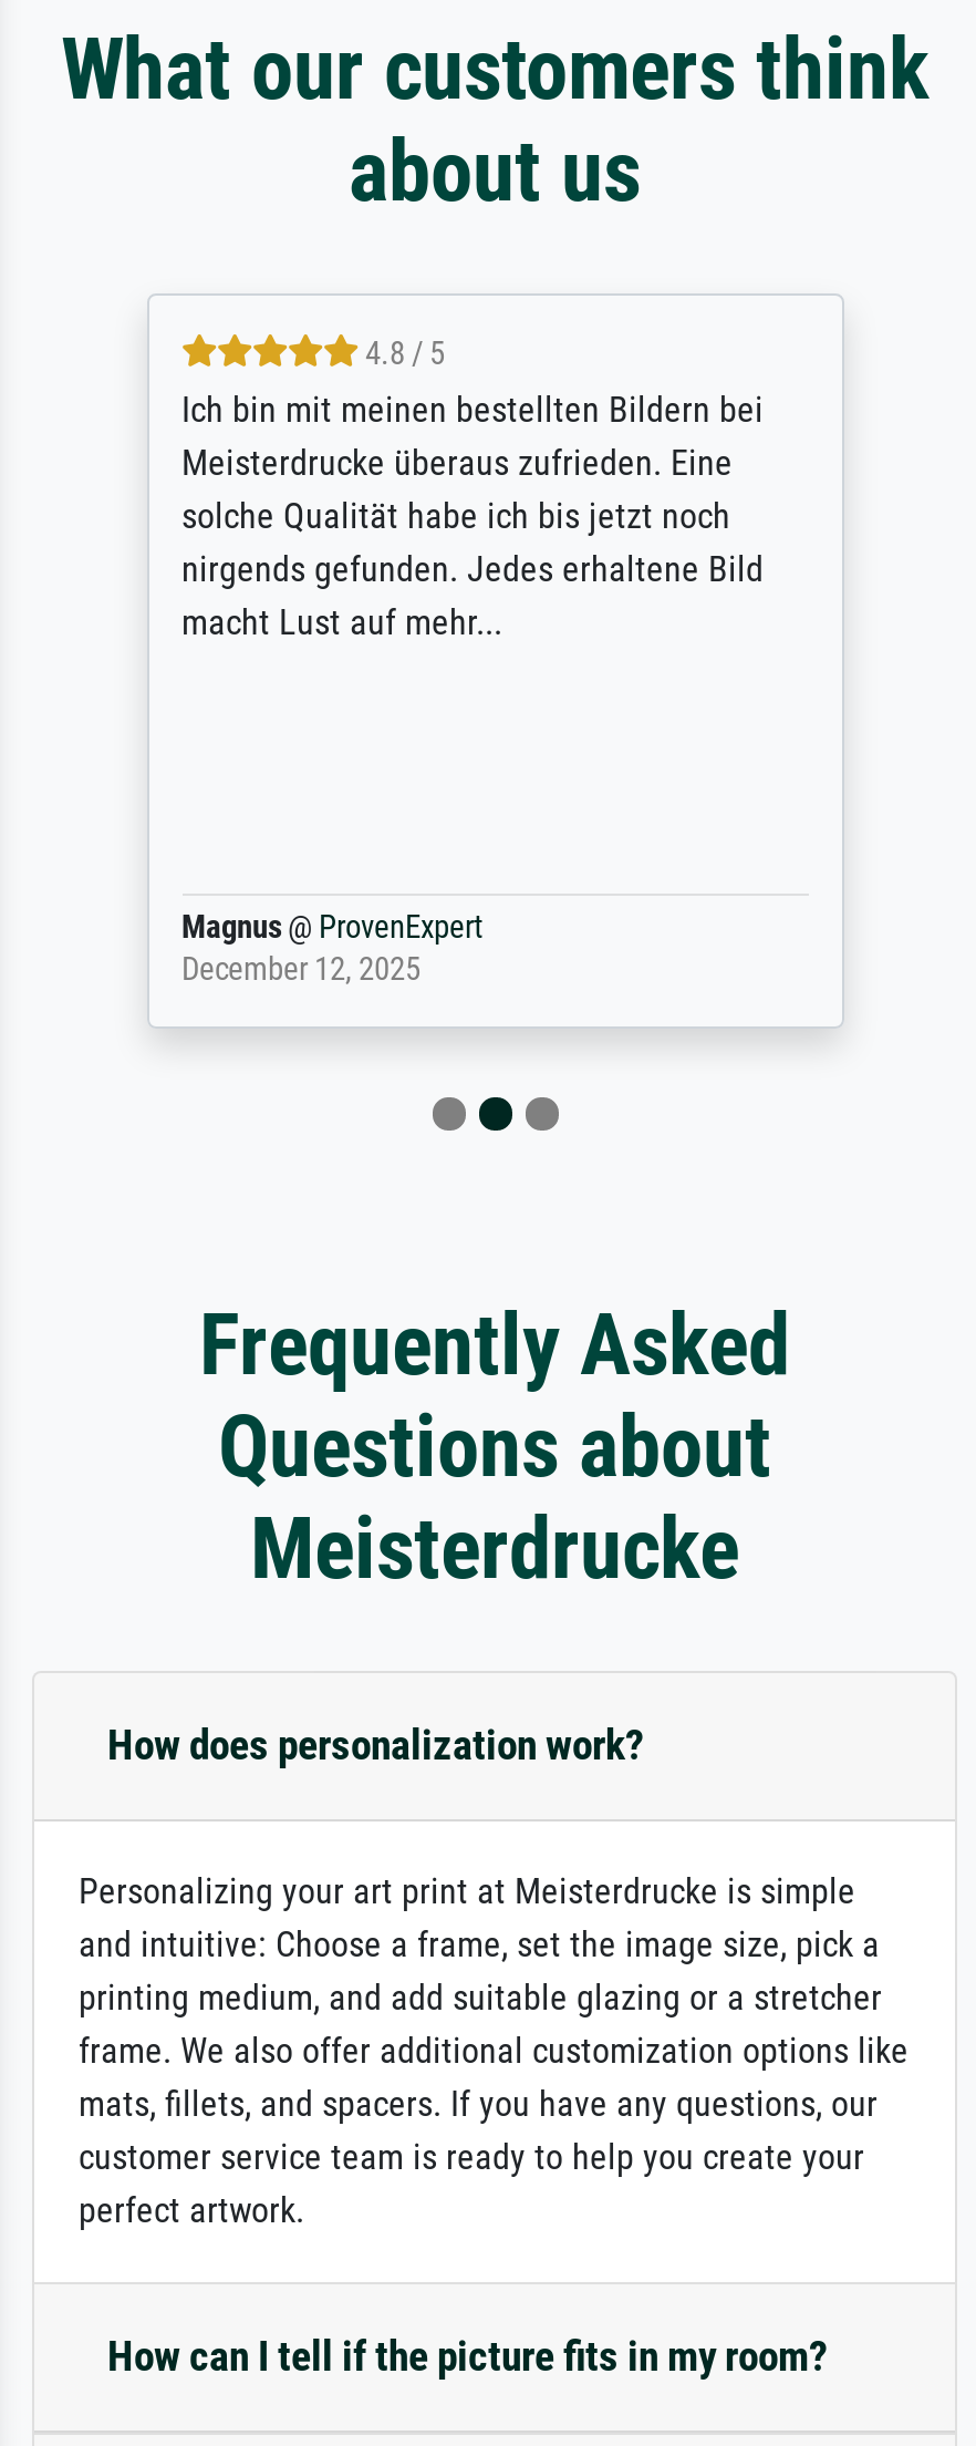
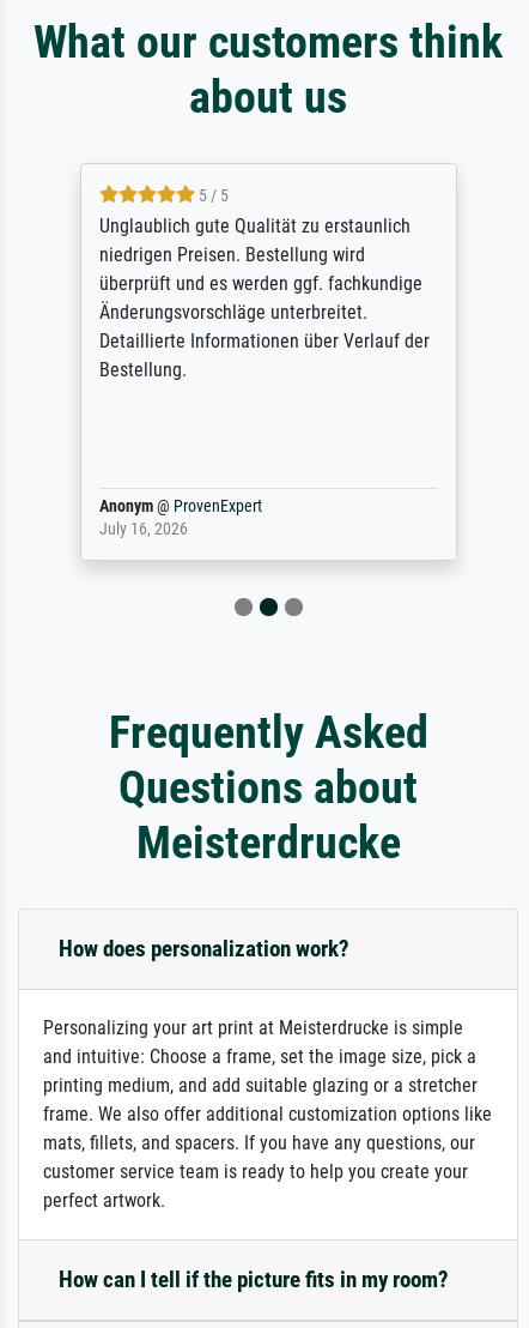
- 4.8 / 5
- Ich bin mit meinen bestellten Bildern bei
- Meisterdrucke überaus zufrieden. Eine
- solche Qualität habe ich bis jetzt noch
- nirgends gefunden. Jedes erhaltene Bild
- macht Lust auf mehr...
+ 5 / 5
+ Unglaublich gute Qualität zu erstaunlich
+ niedrigen Preisen. Bestellung wird
+ überprüft und es werden ggf. fachkundige
+ Änderungsvorschläge unterbreitet.
+ Detaillierte Informationen über Verlauf der
+ Bestellung.

- Magnus @ ProvenExpert
- December 12, 2025
+ Anonym @ ProvenExpert
+ July 16, 2026
